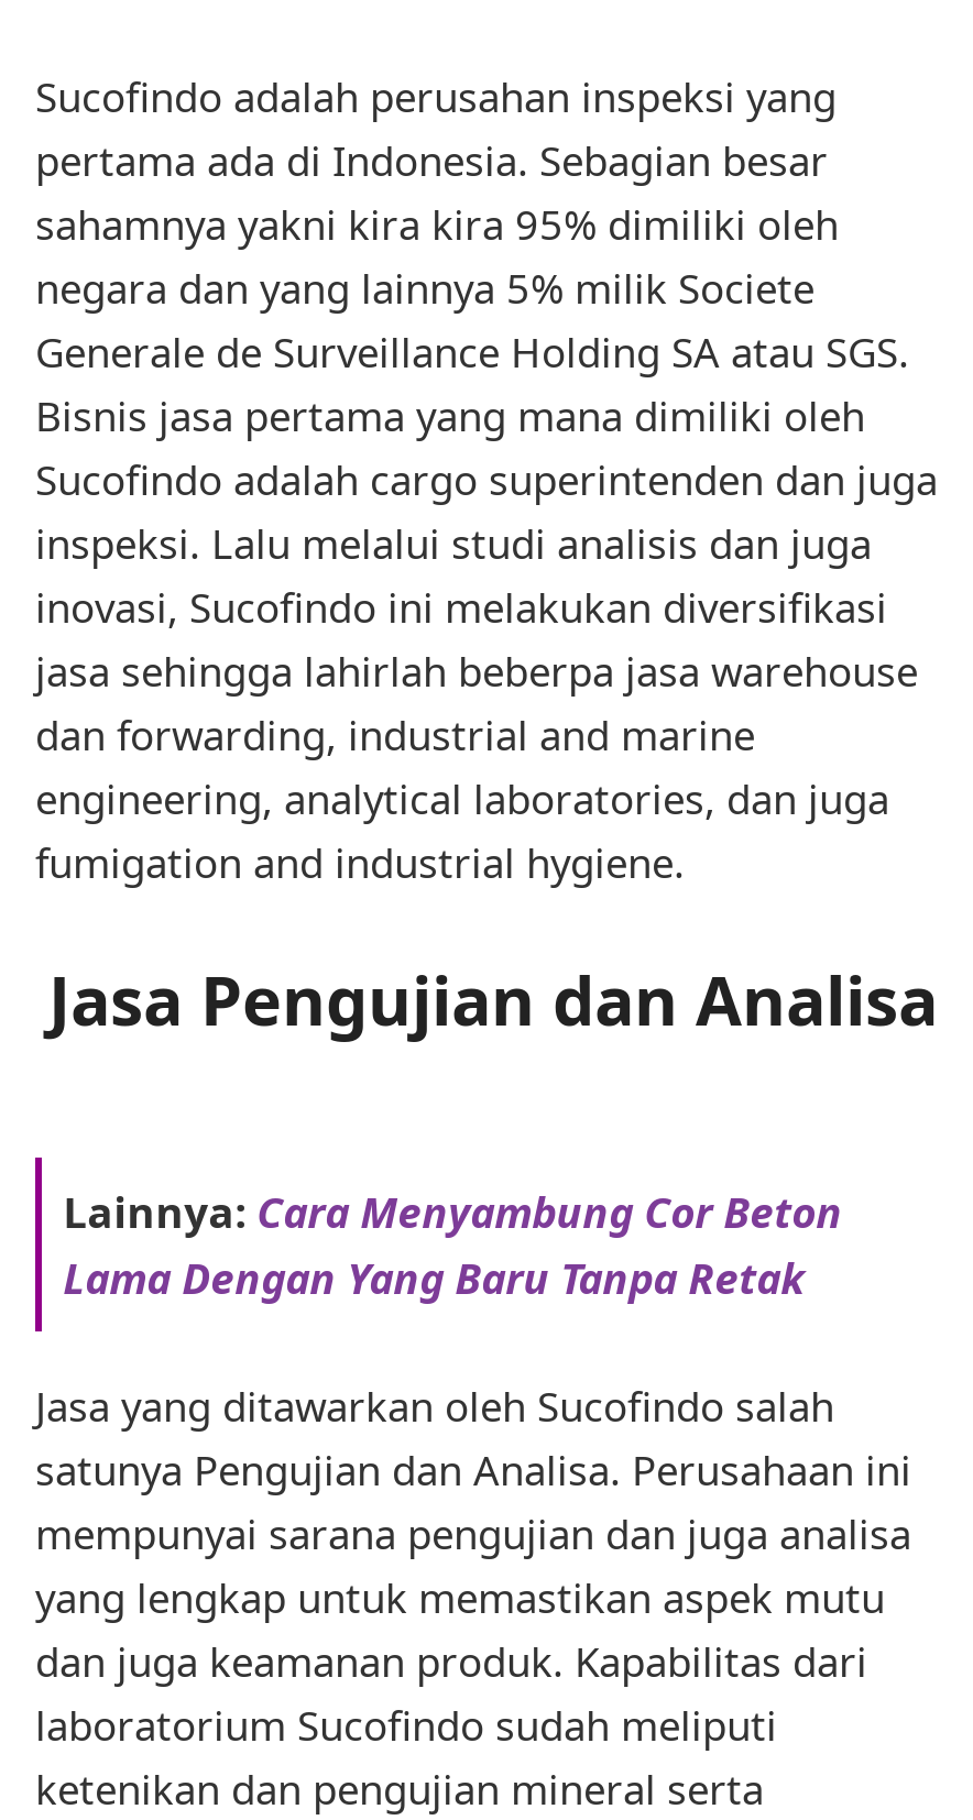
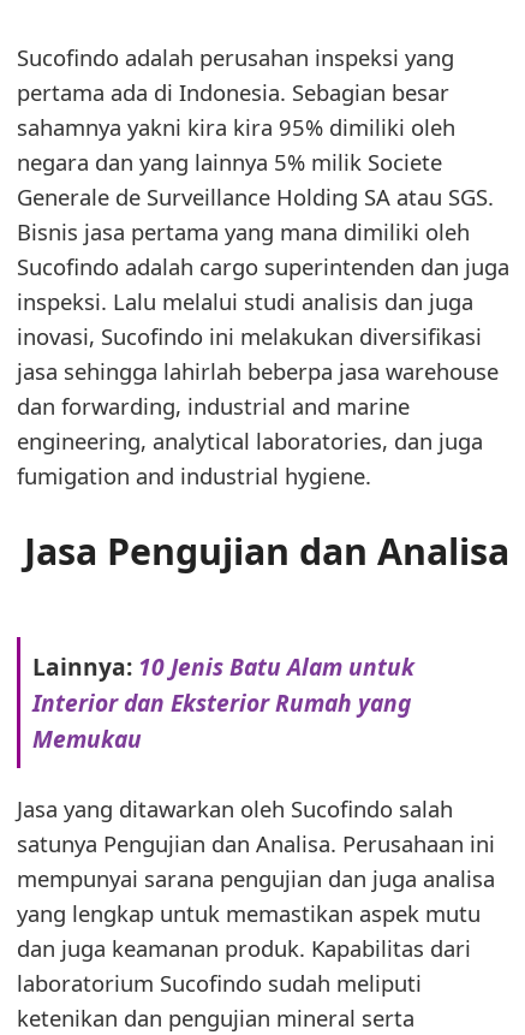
- Lainnya: Cara Menyambung Cor Beton
- Lama Dengan Yang Baru Tanpa Retak
+ Lainnya: 10 Jenis Batu Alam untuk
+ Interior dan Eksterior Rumah yang
+ Memukau
